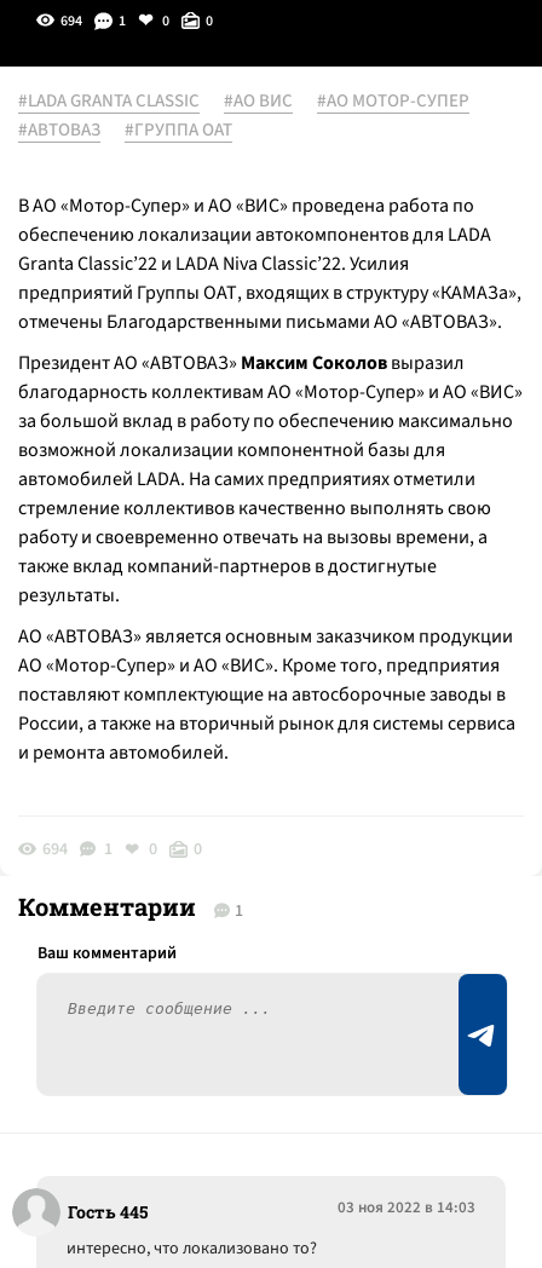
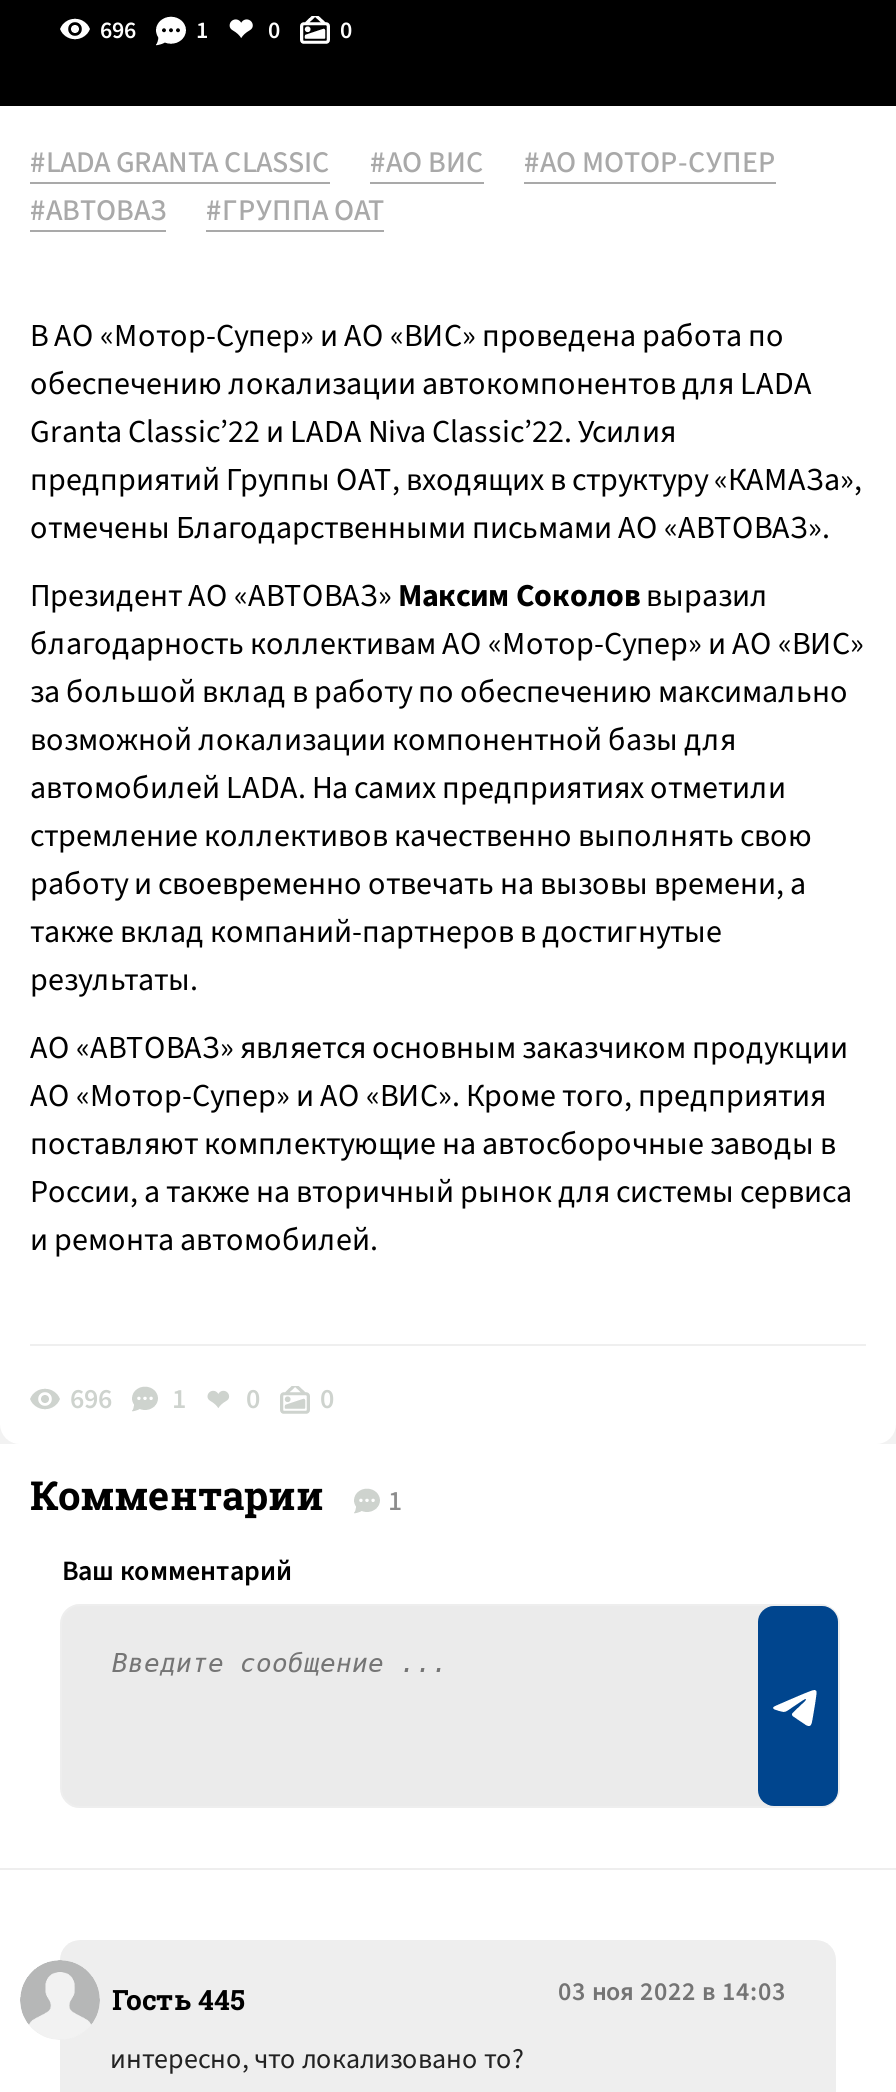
- 694 1 0 0
+ 696 1 0 0

- 694 1 0 0
+ 696 1 0 0
